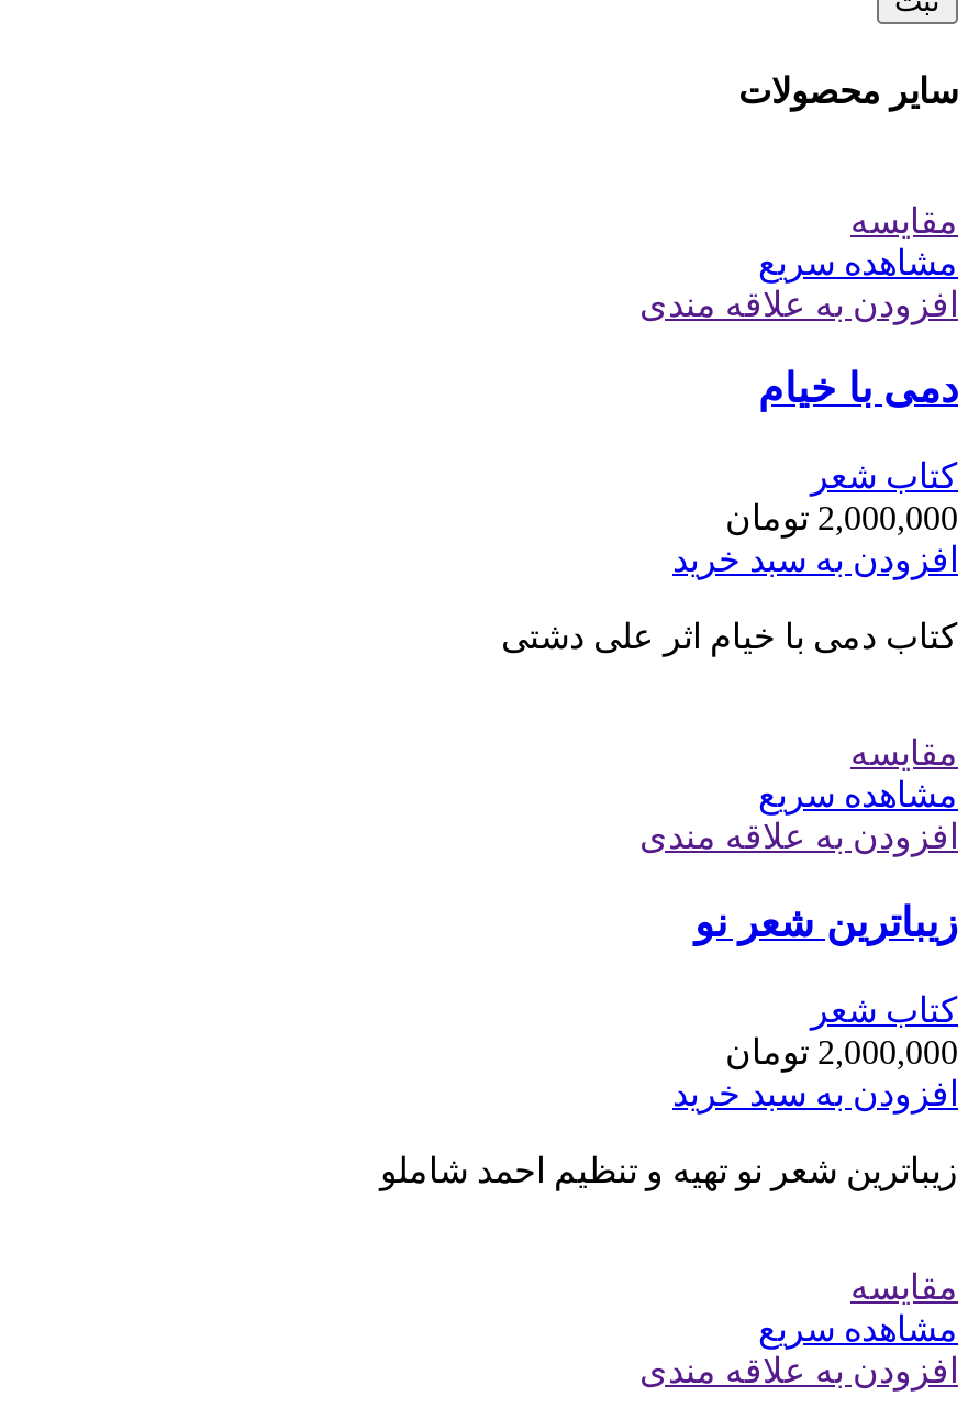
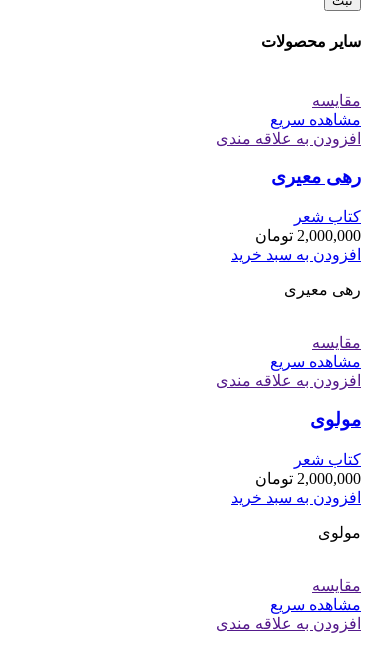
- دمی با خیام
+ رهی معیری

- کتاب دمی با خیام اثر علی دشتی
+ رهی معیری

- زیباترین شعر نو
+ مولوی

- زیباترین شعر نو تهیه و تنظیم احمد شاملو
+ مولوی
